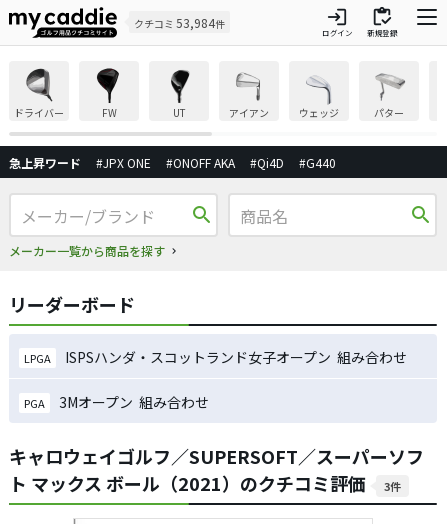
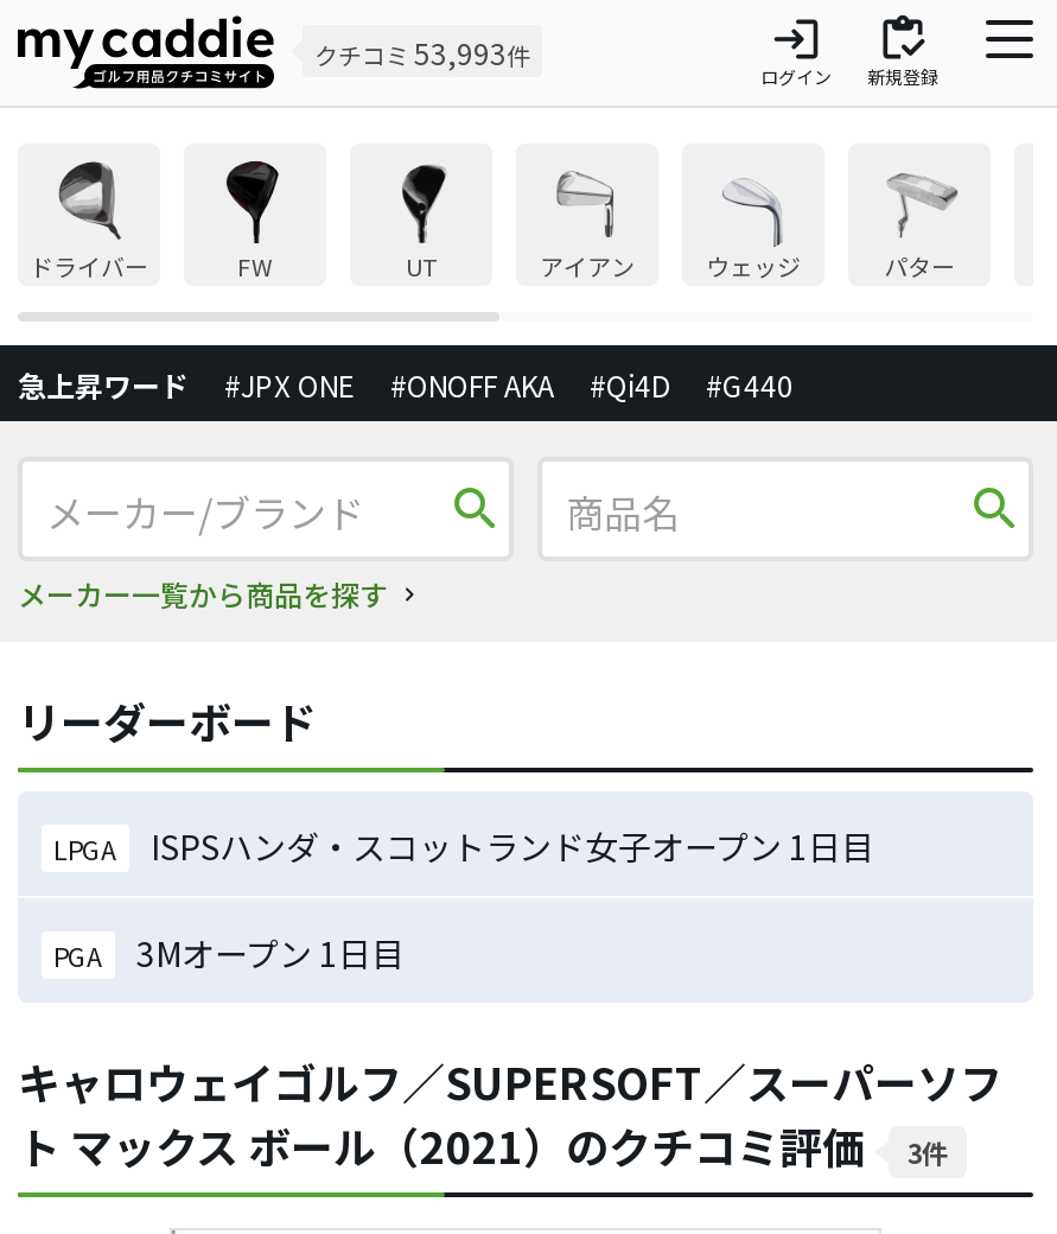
- クチコミ53,984件
+ クチコミ53,993件

- ISPSハンダ・スコットランド女子オープン 組み合わせ
+ ISPSハンダ・スコットランド女子オープン 1日目

- 3Mオープン 組み合わせ
+ 3Mオープン 1日目
